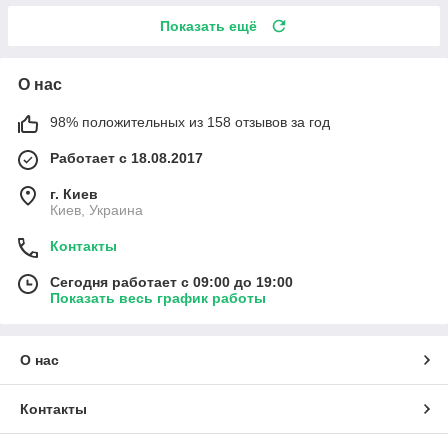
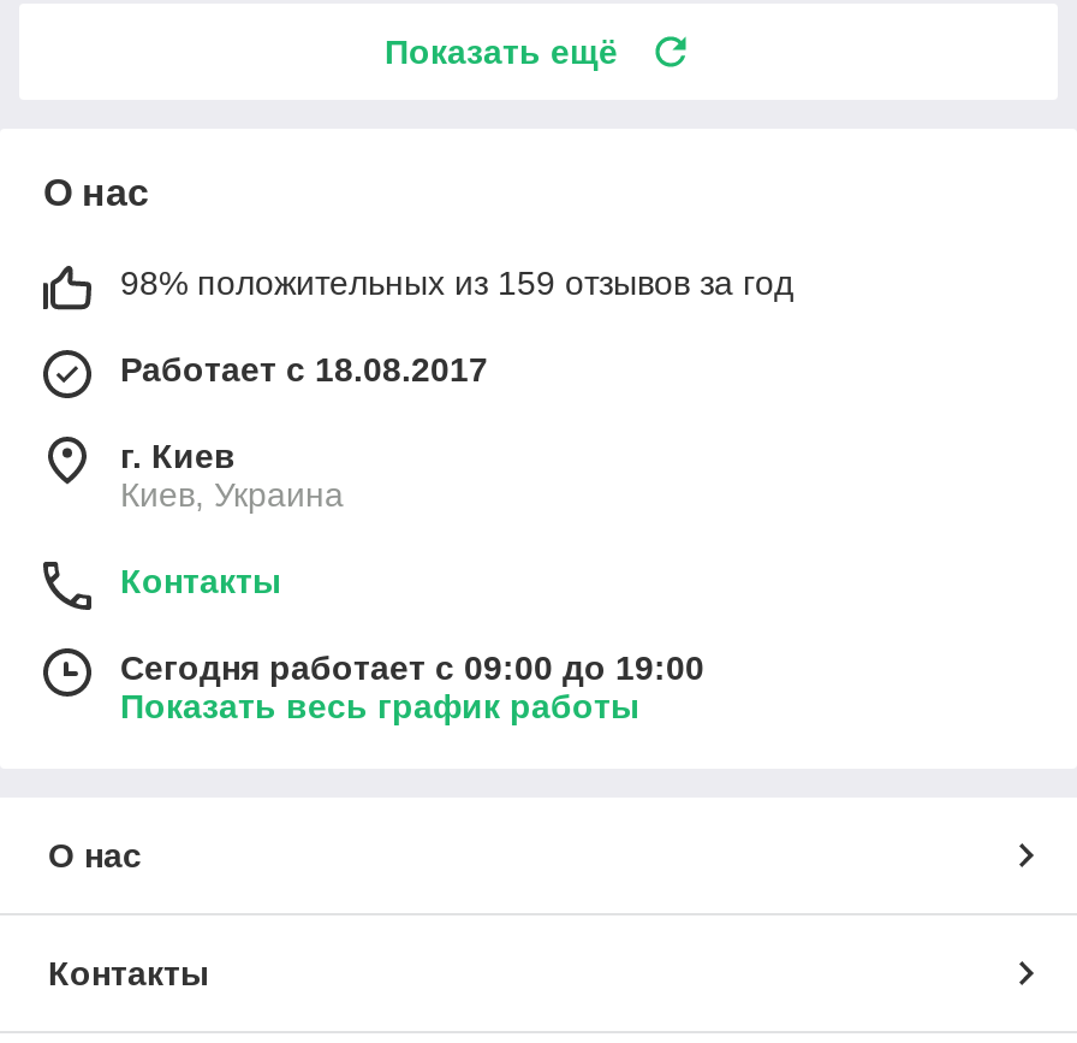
- 98% положительных из 158 отзывов за год
+ 98% положительных из 159 отзывов за год
